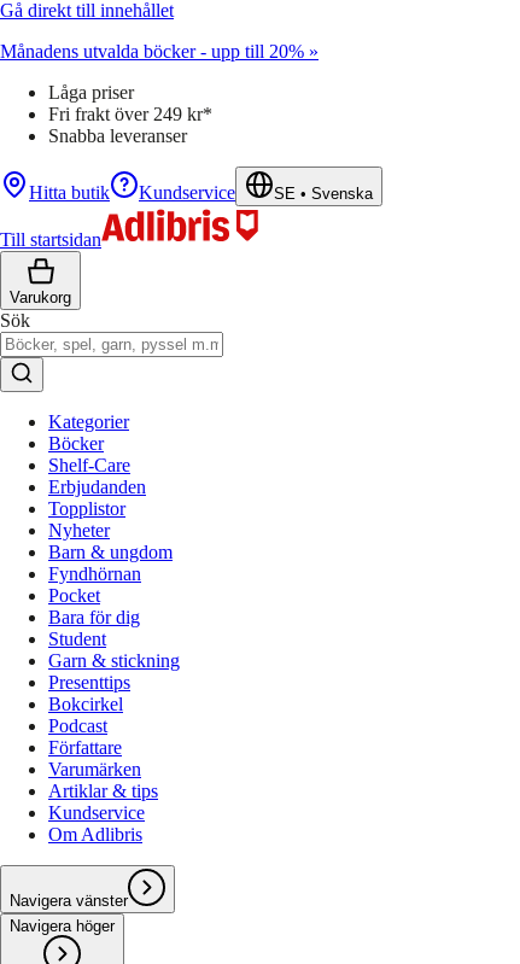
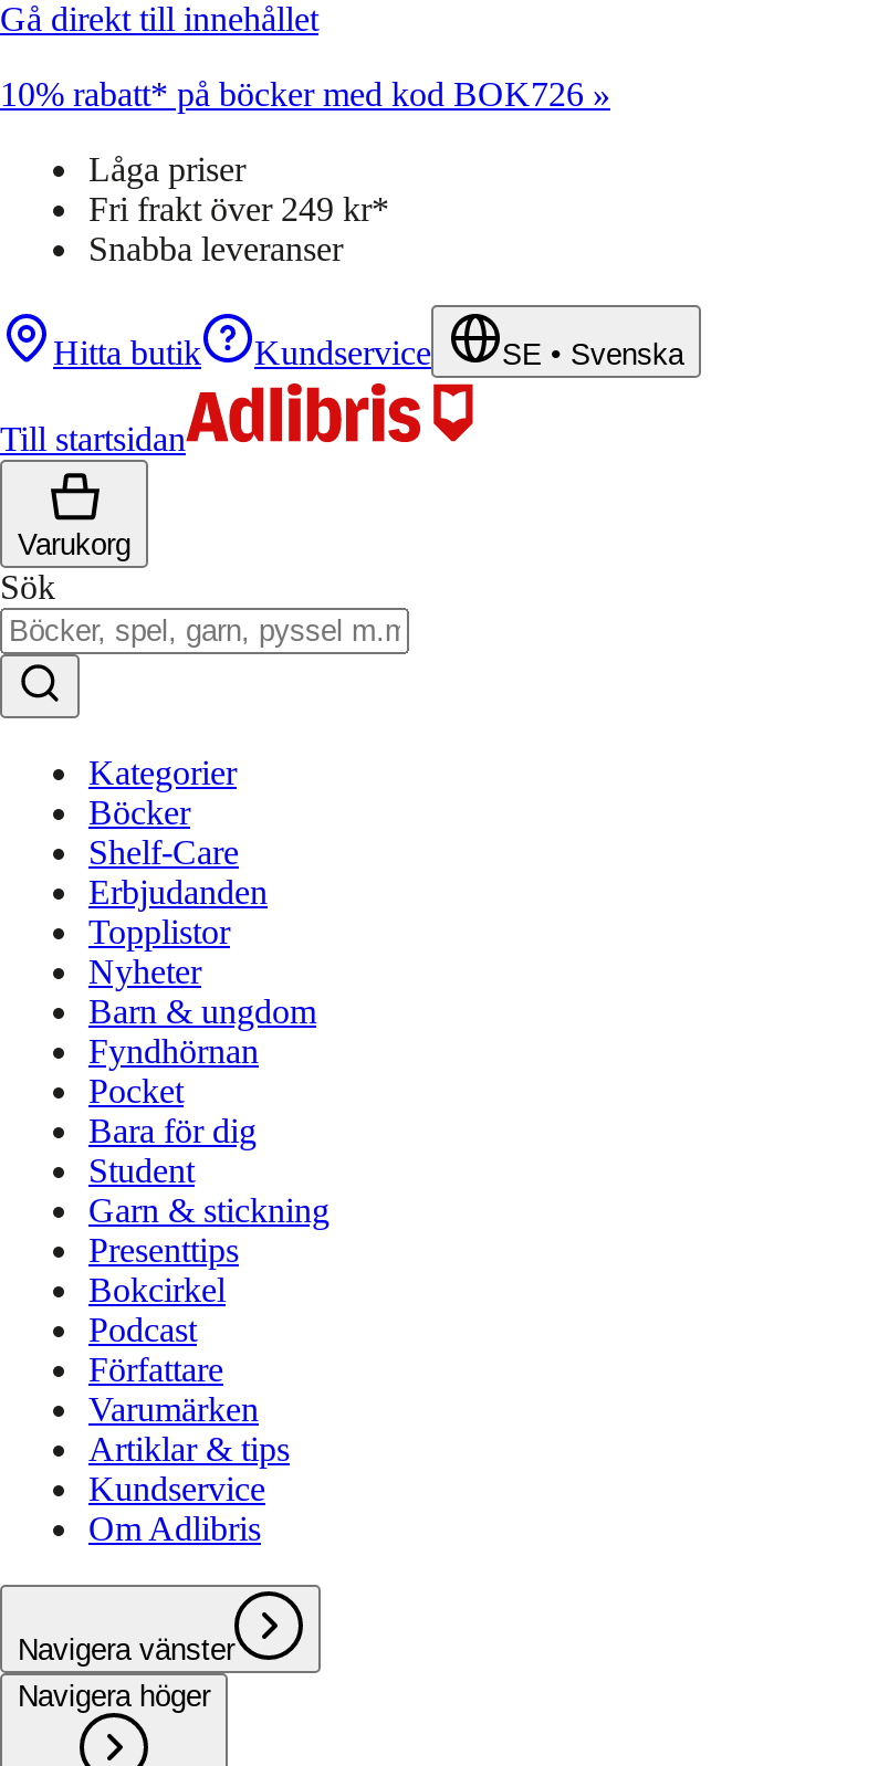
- Månadens utvalda böcker - upp till 20% »
+ 10% rabatt* på böcker med kod BOK726 »
